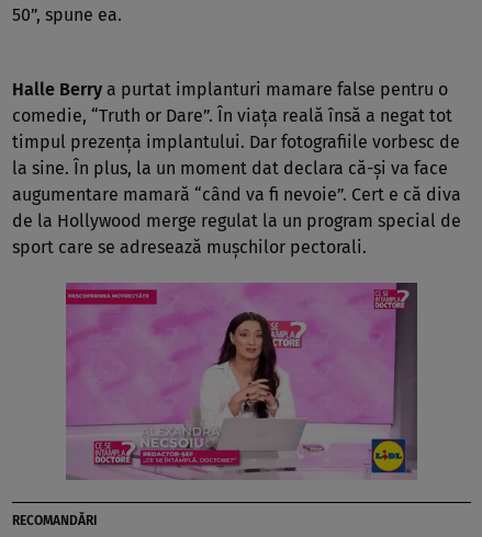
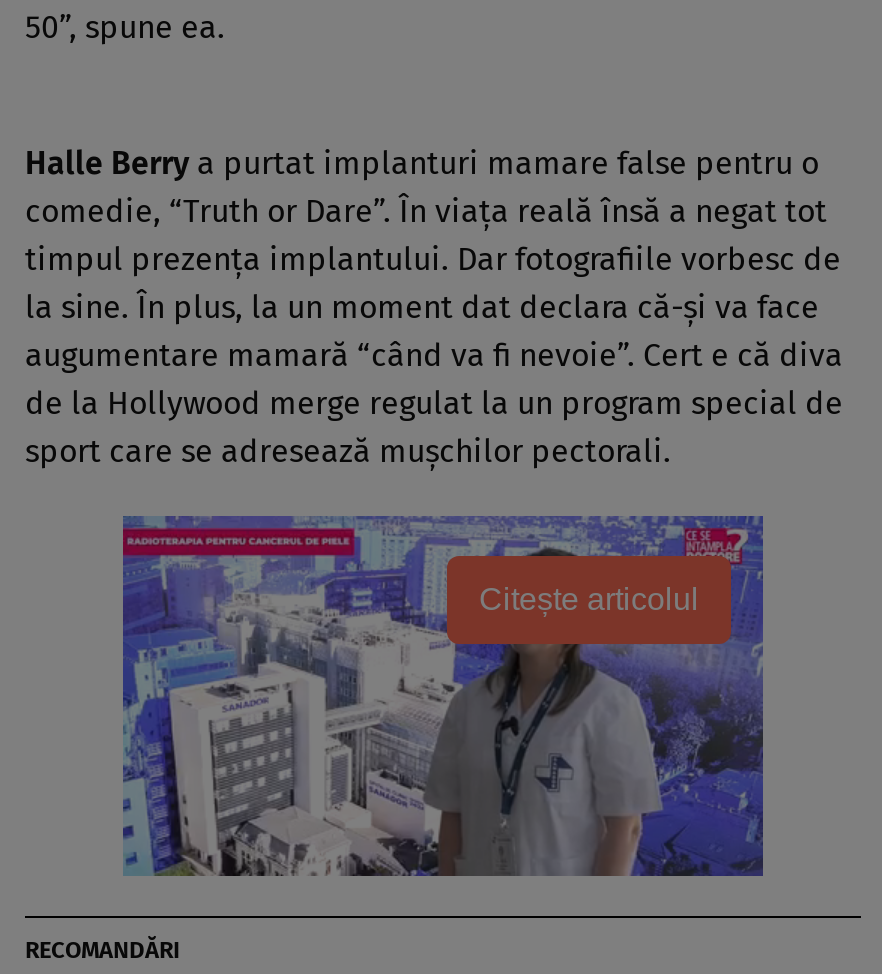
+ Citește articolul

- [image]
+ [image]
